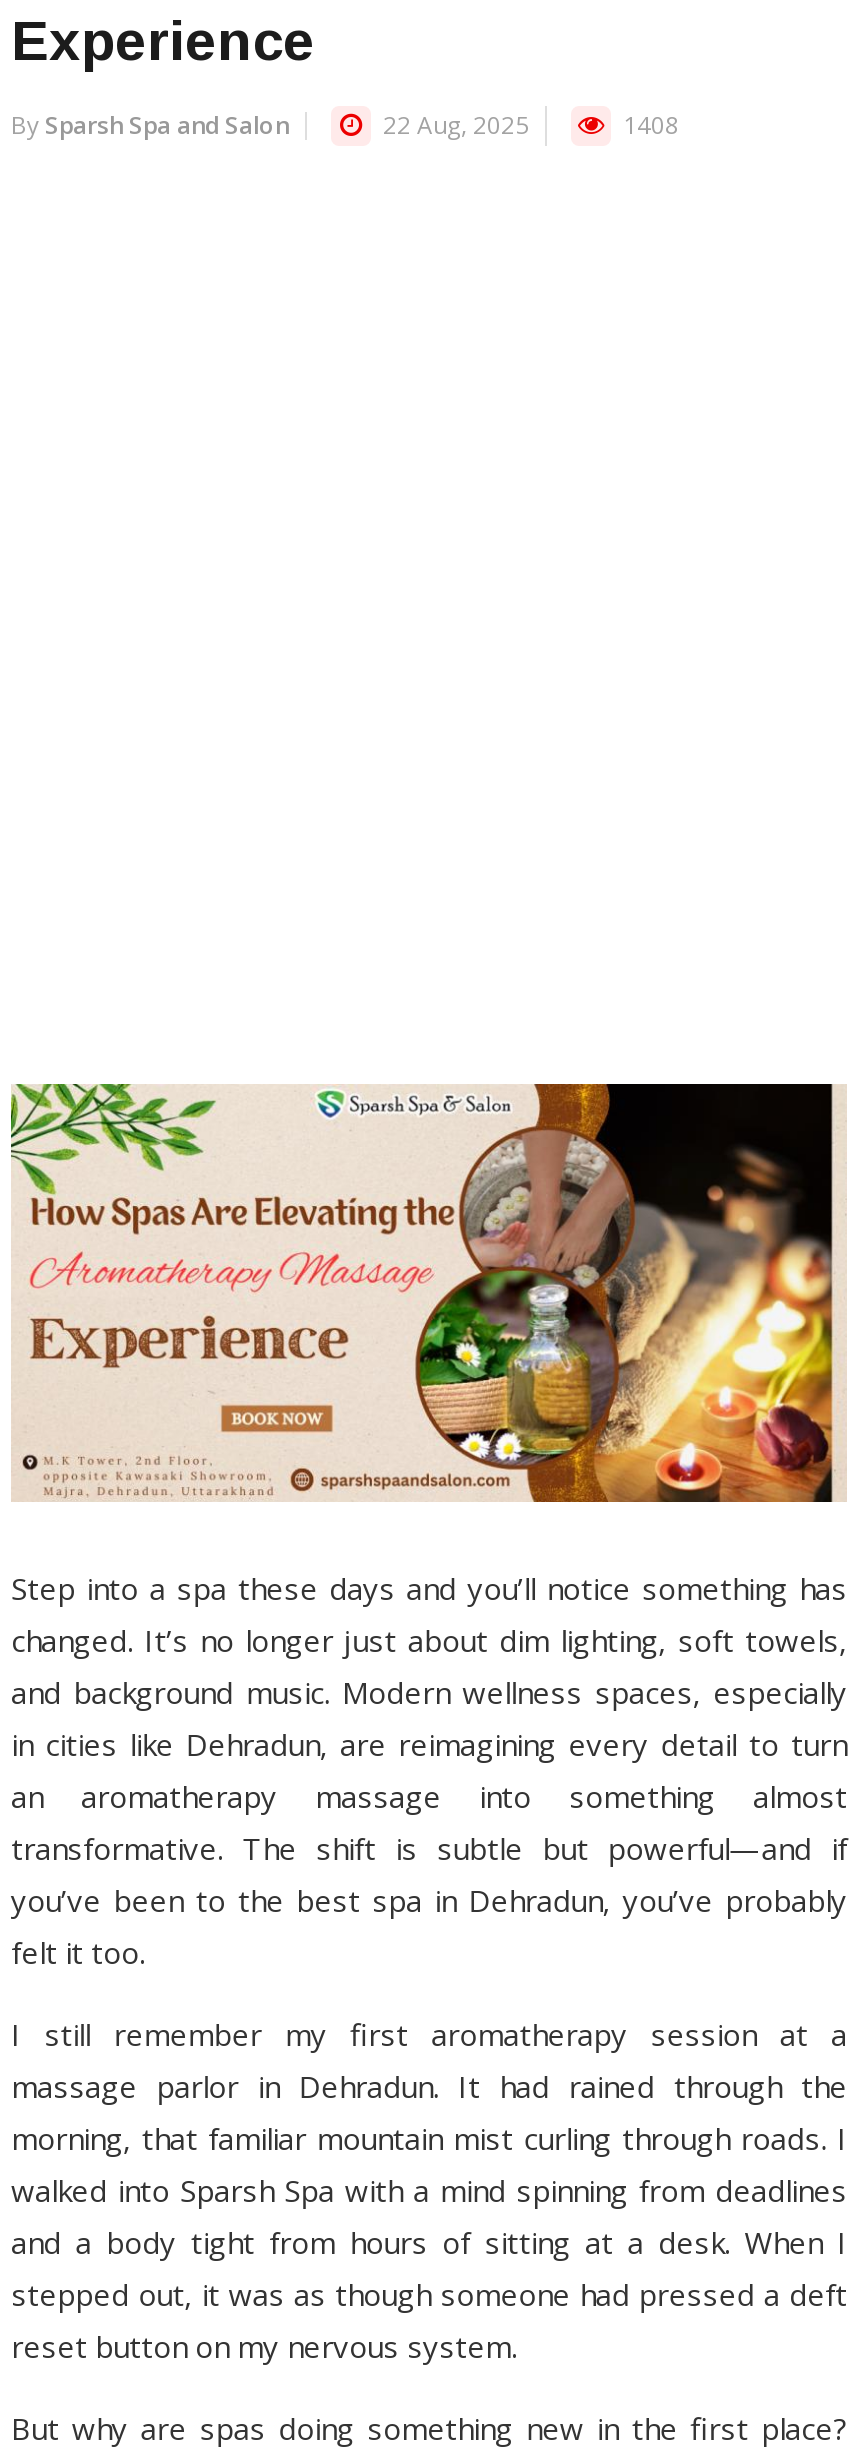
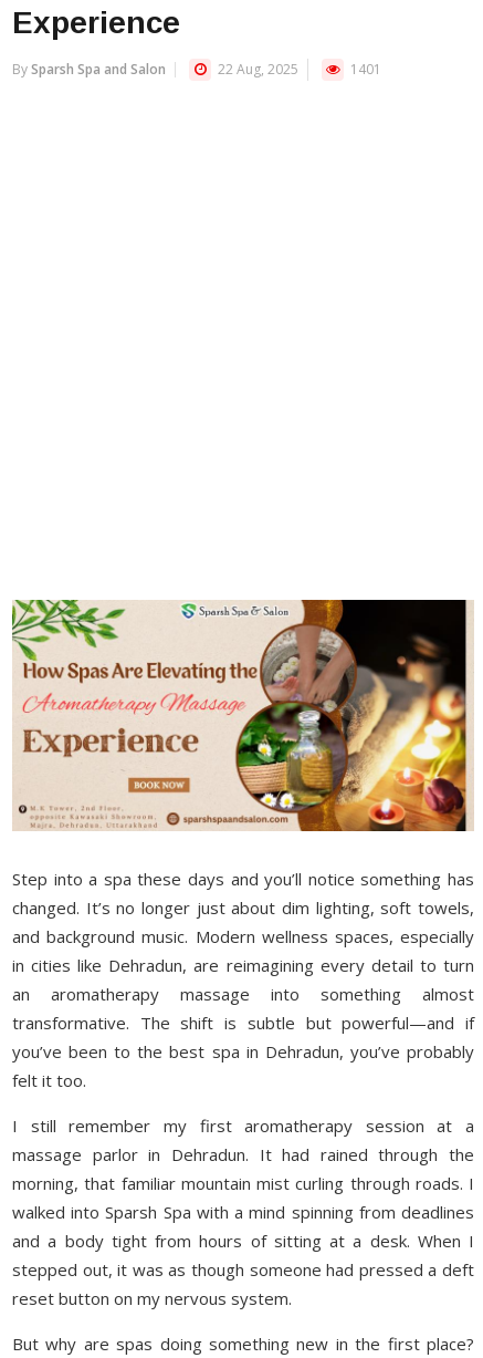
- 1408
+ 1401
